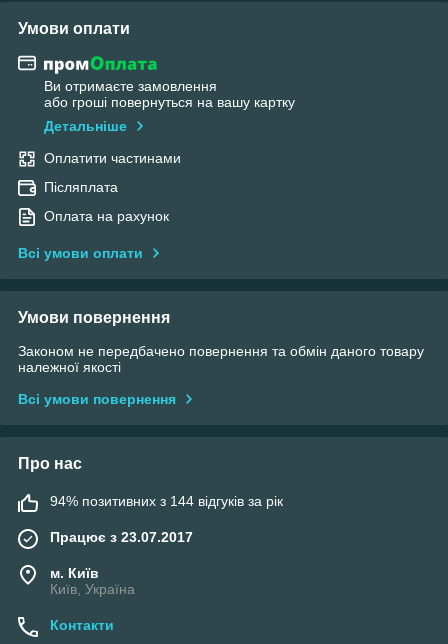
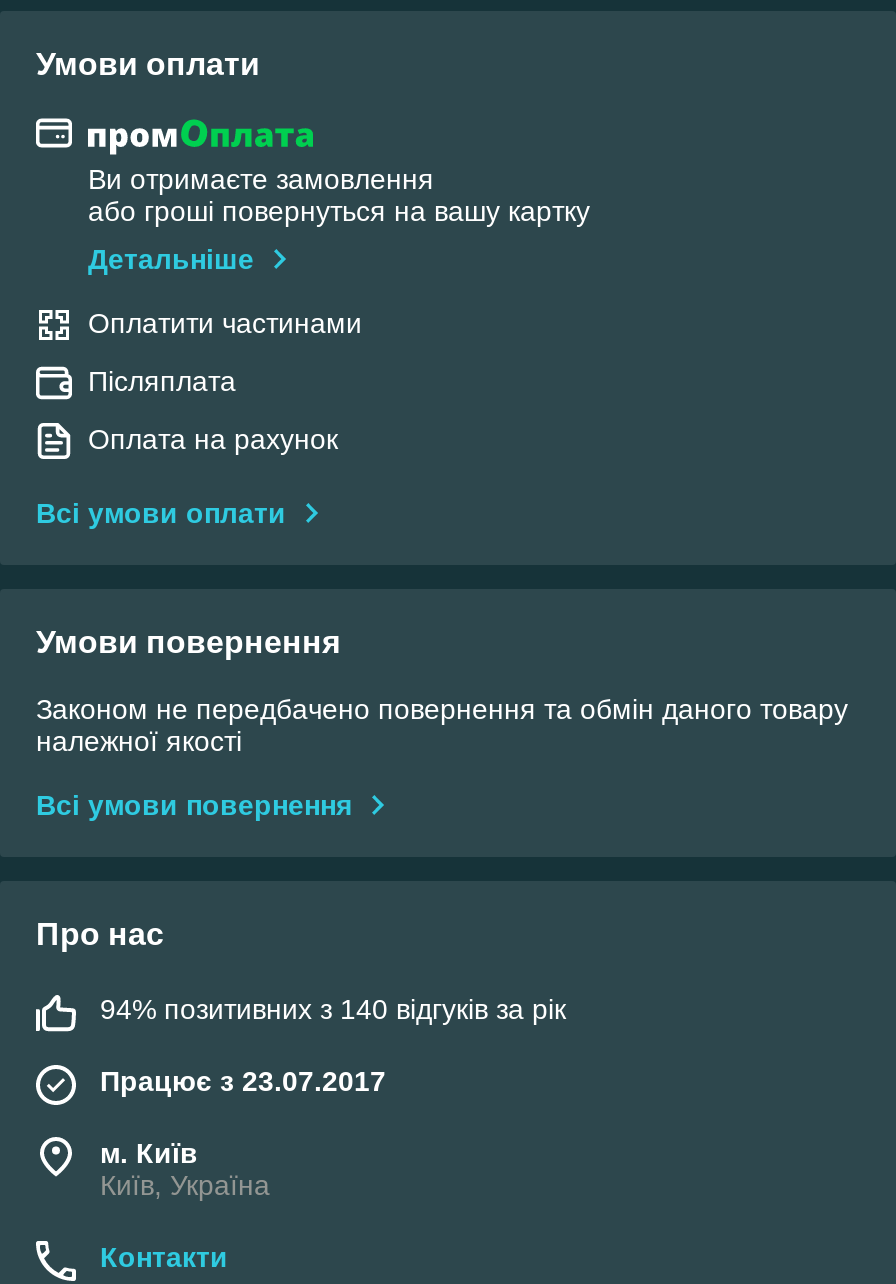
- 94% позитивних з 144 відгуків за рік
+ 94% позитивних з 140 відгуків за рік
